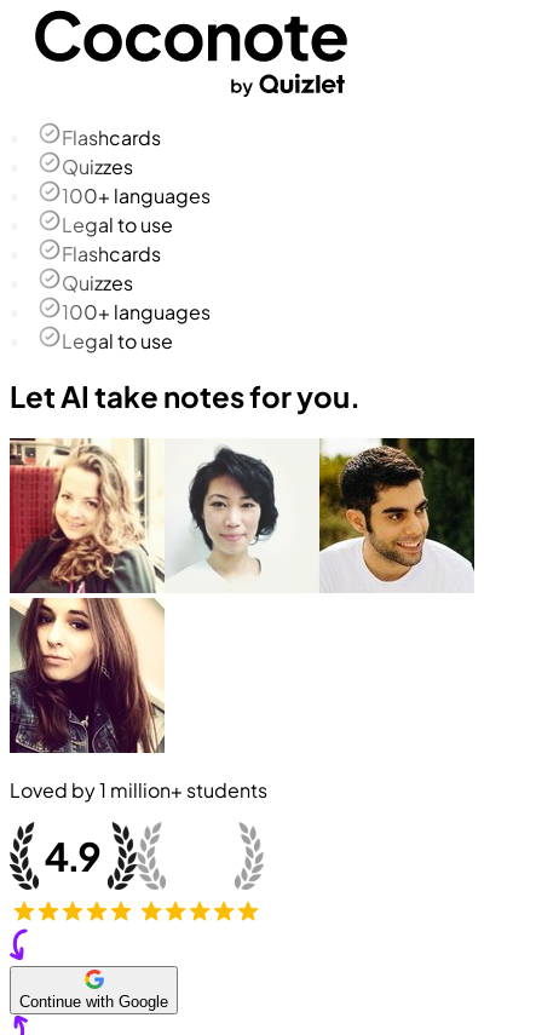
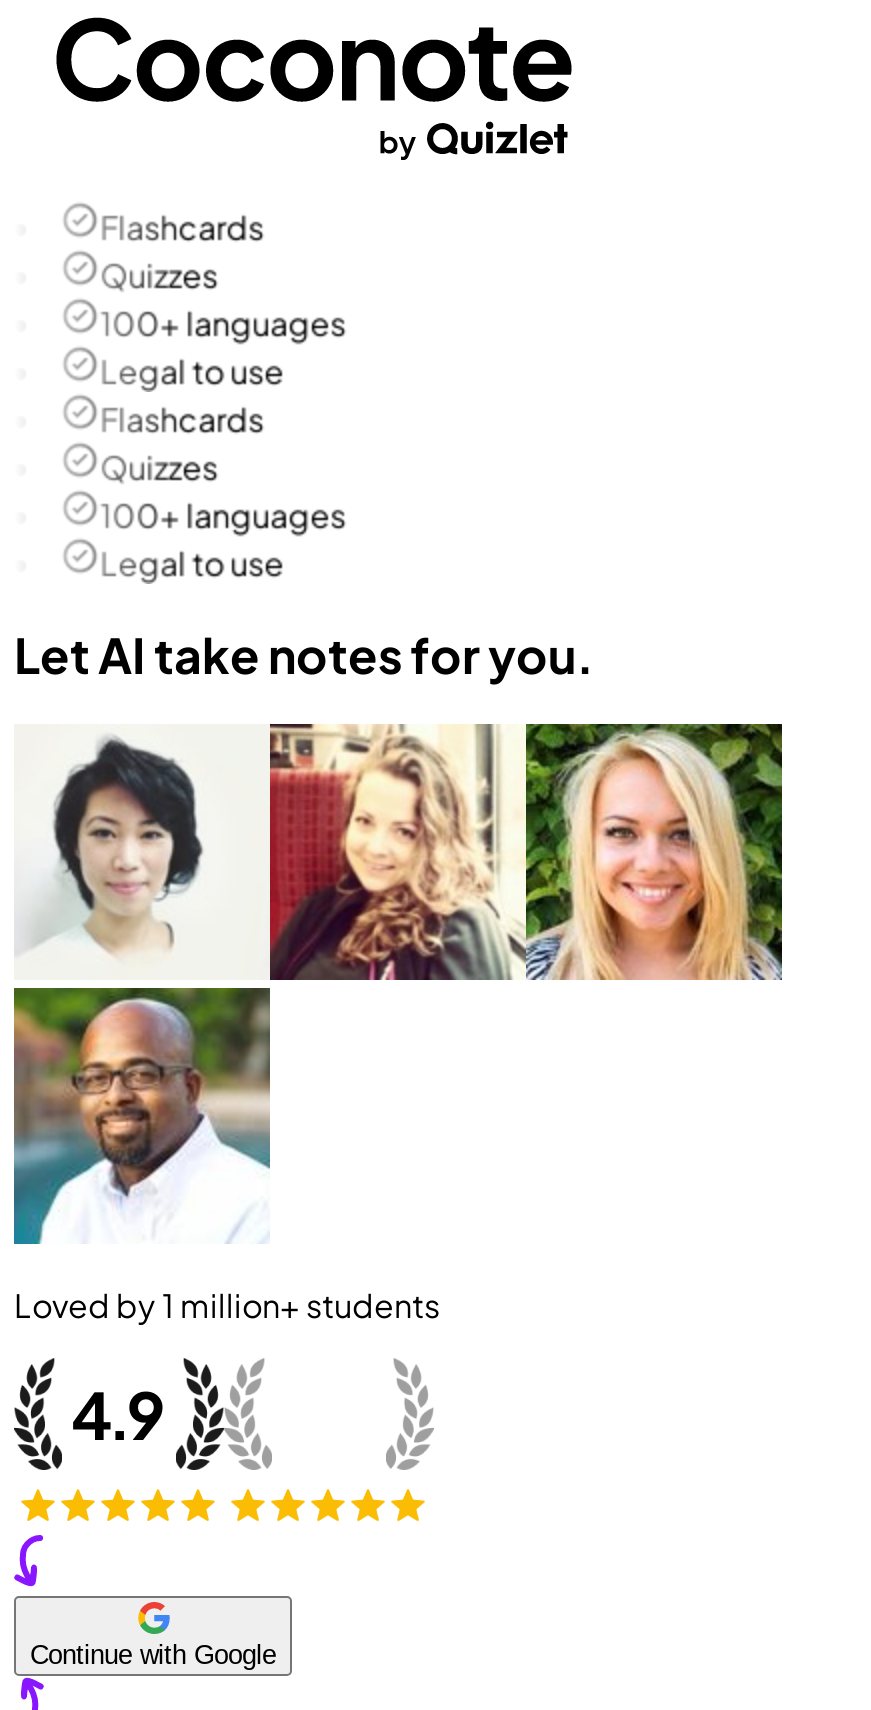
- [image]
+ [image]
